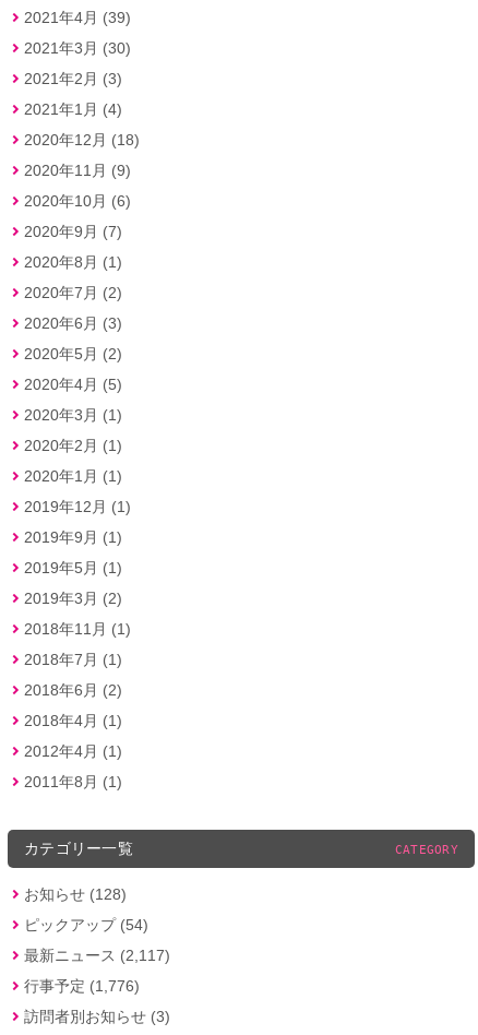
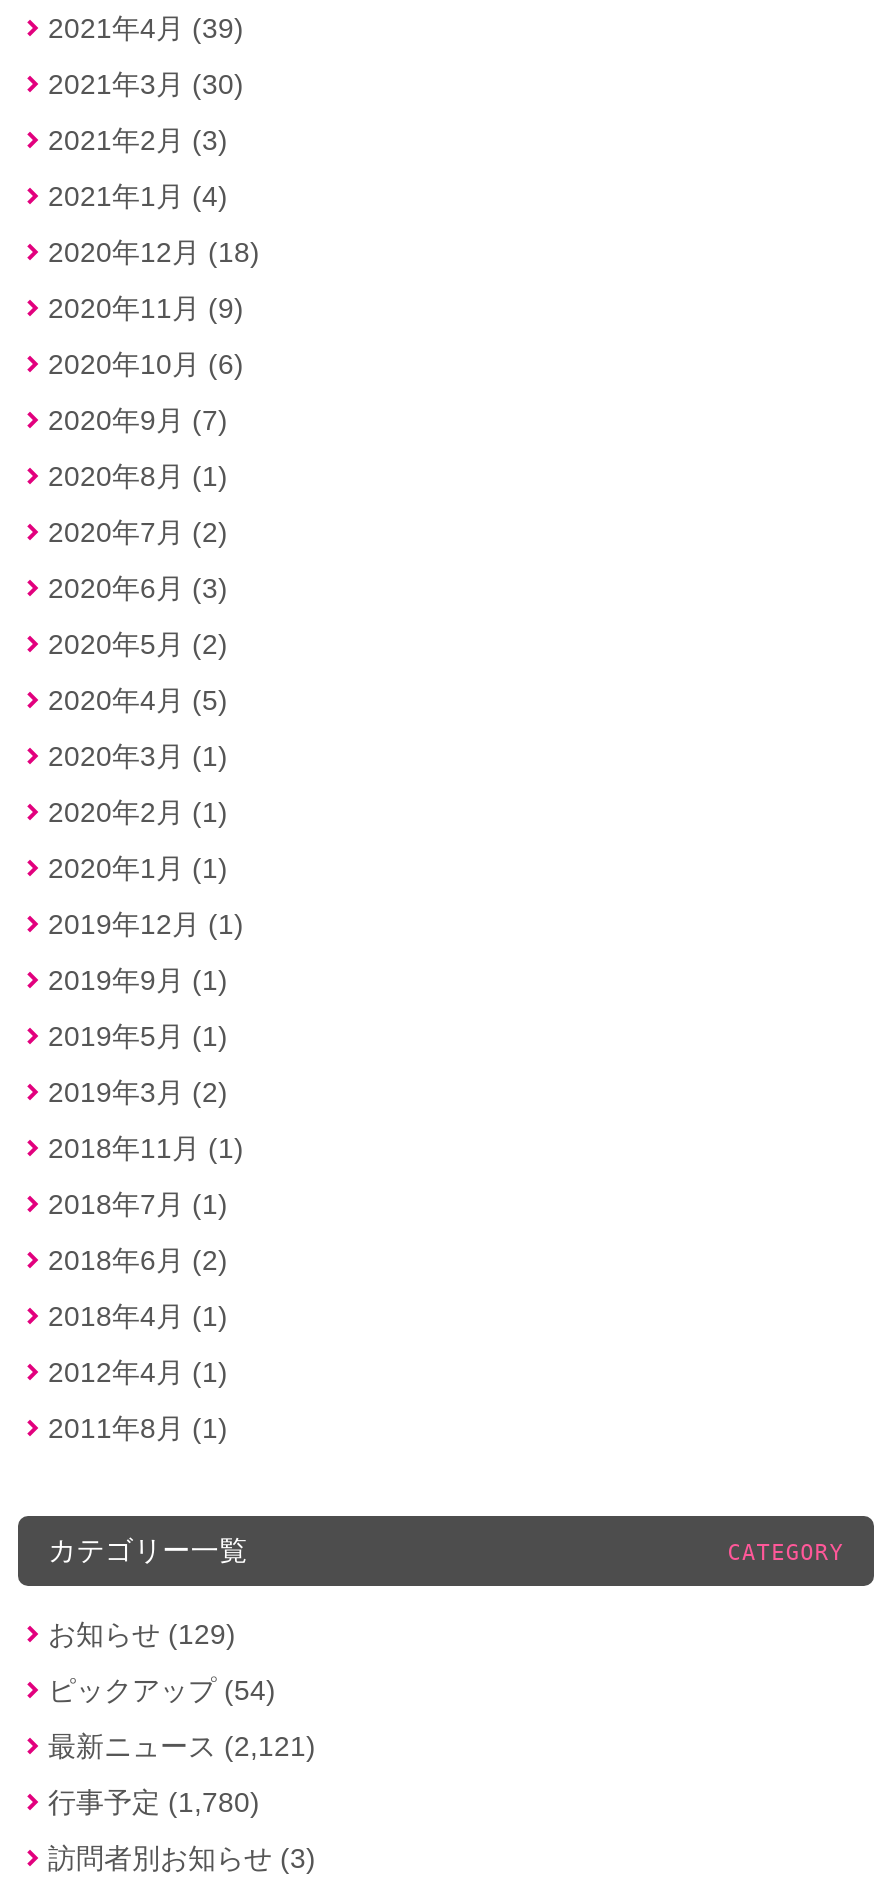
- お知らせ (128)
+ お知らせ (129)

- 最新ニュース (2,117)
+ 最新ニュース (2,121)

- 行事予定 (1,776)
+ 行事予定 (1,780)
